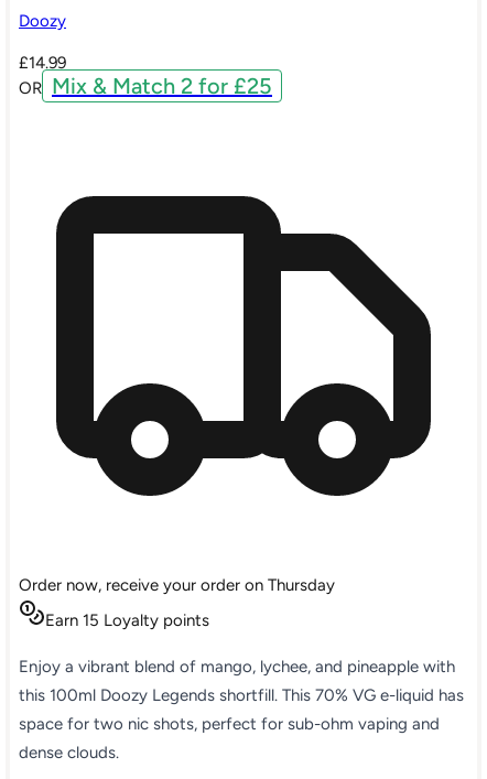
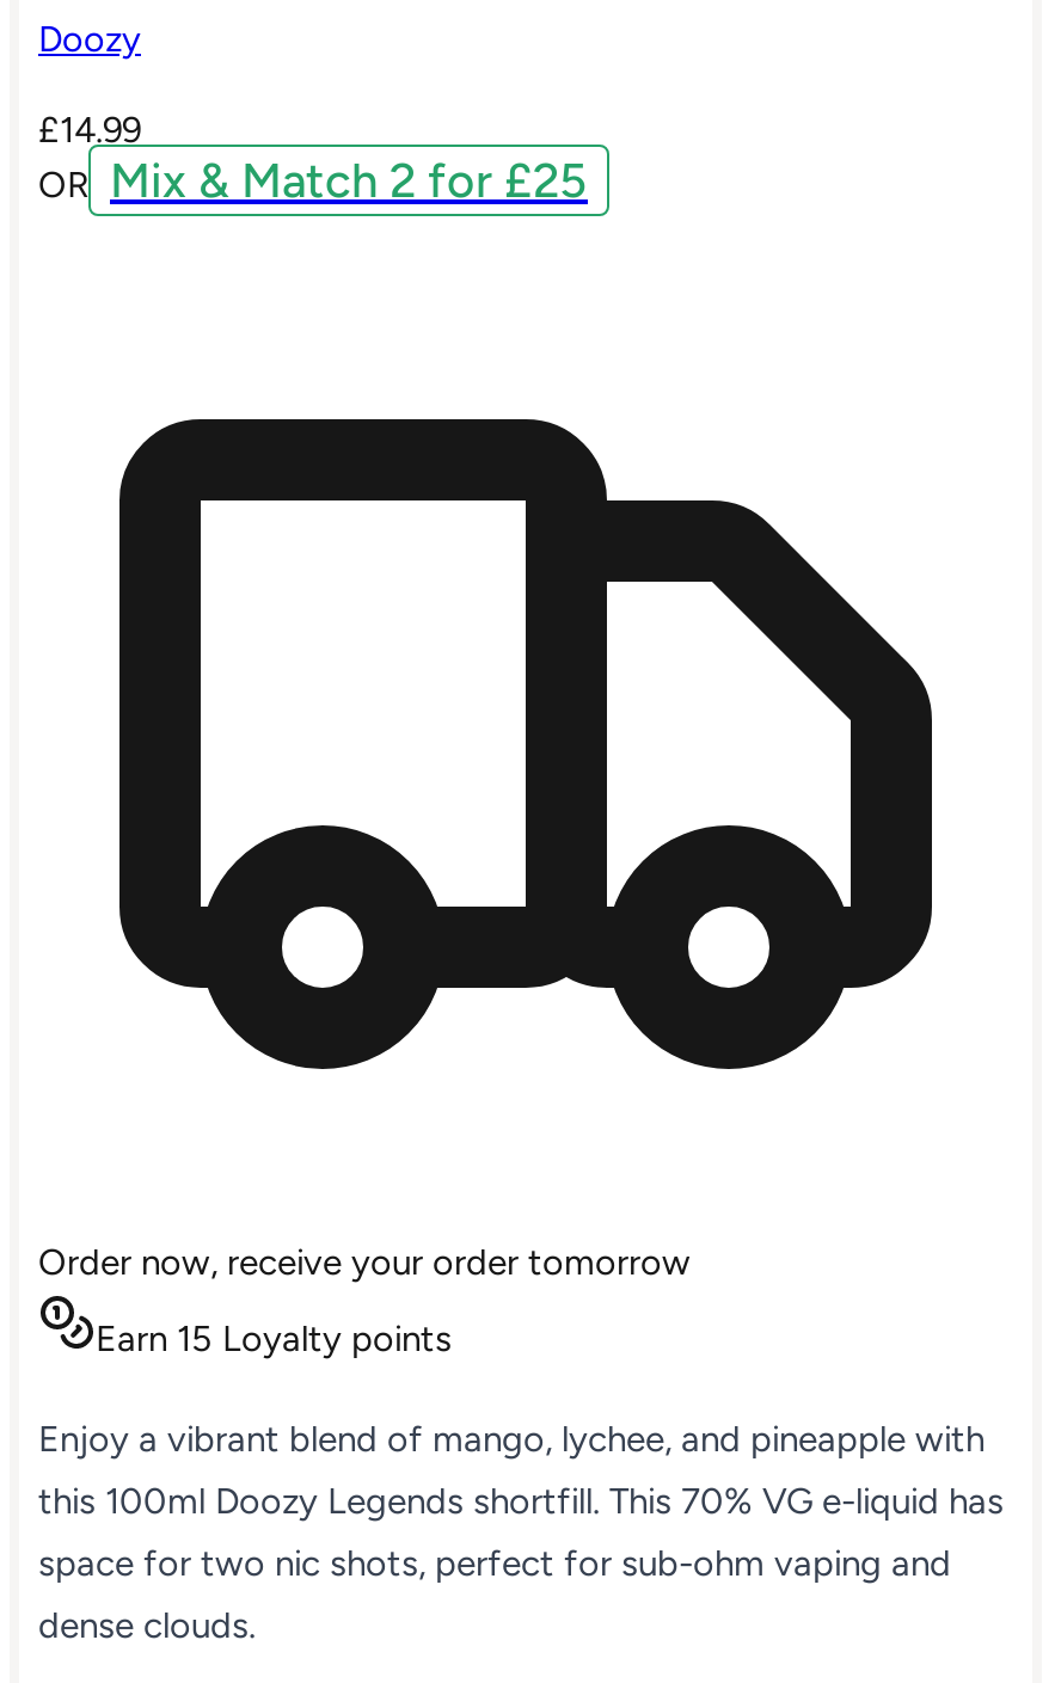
- Order now, receive your order on Thursday
+ Order now, receive your order tomorrow
